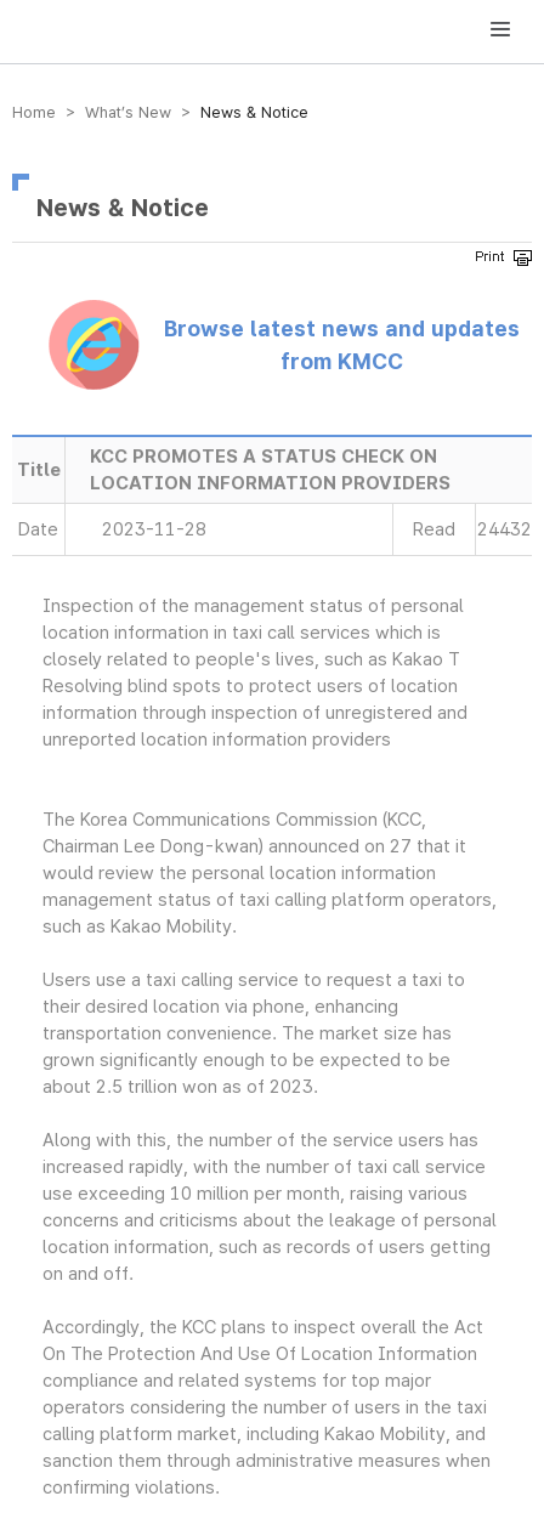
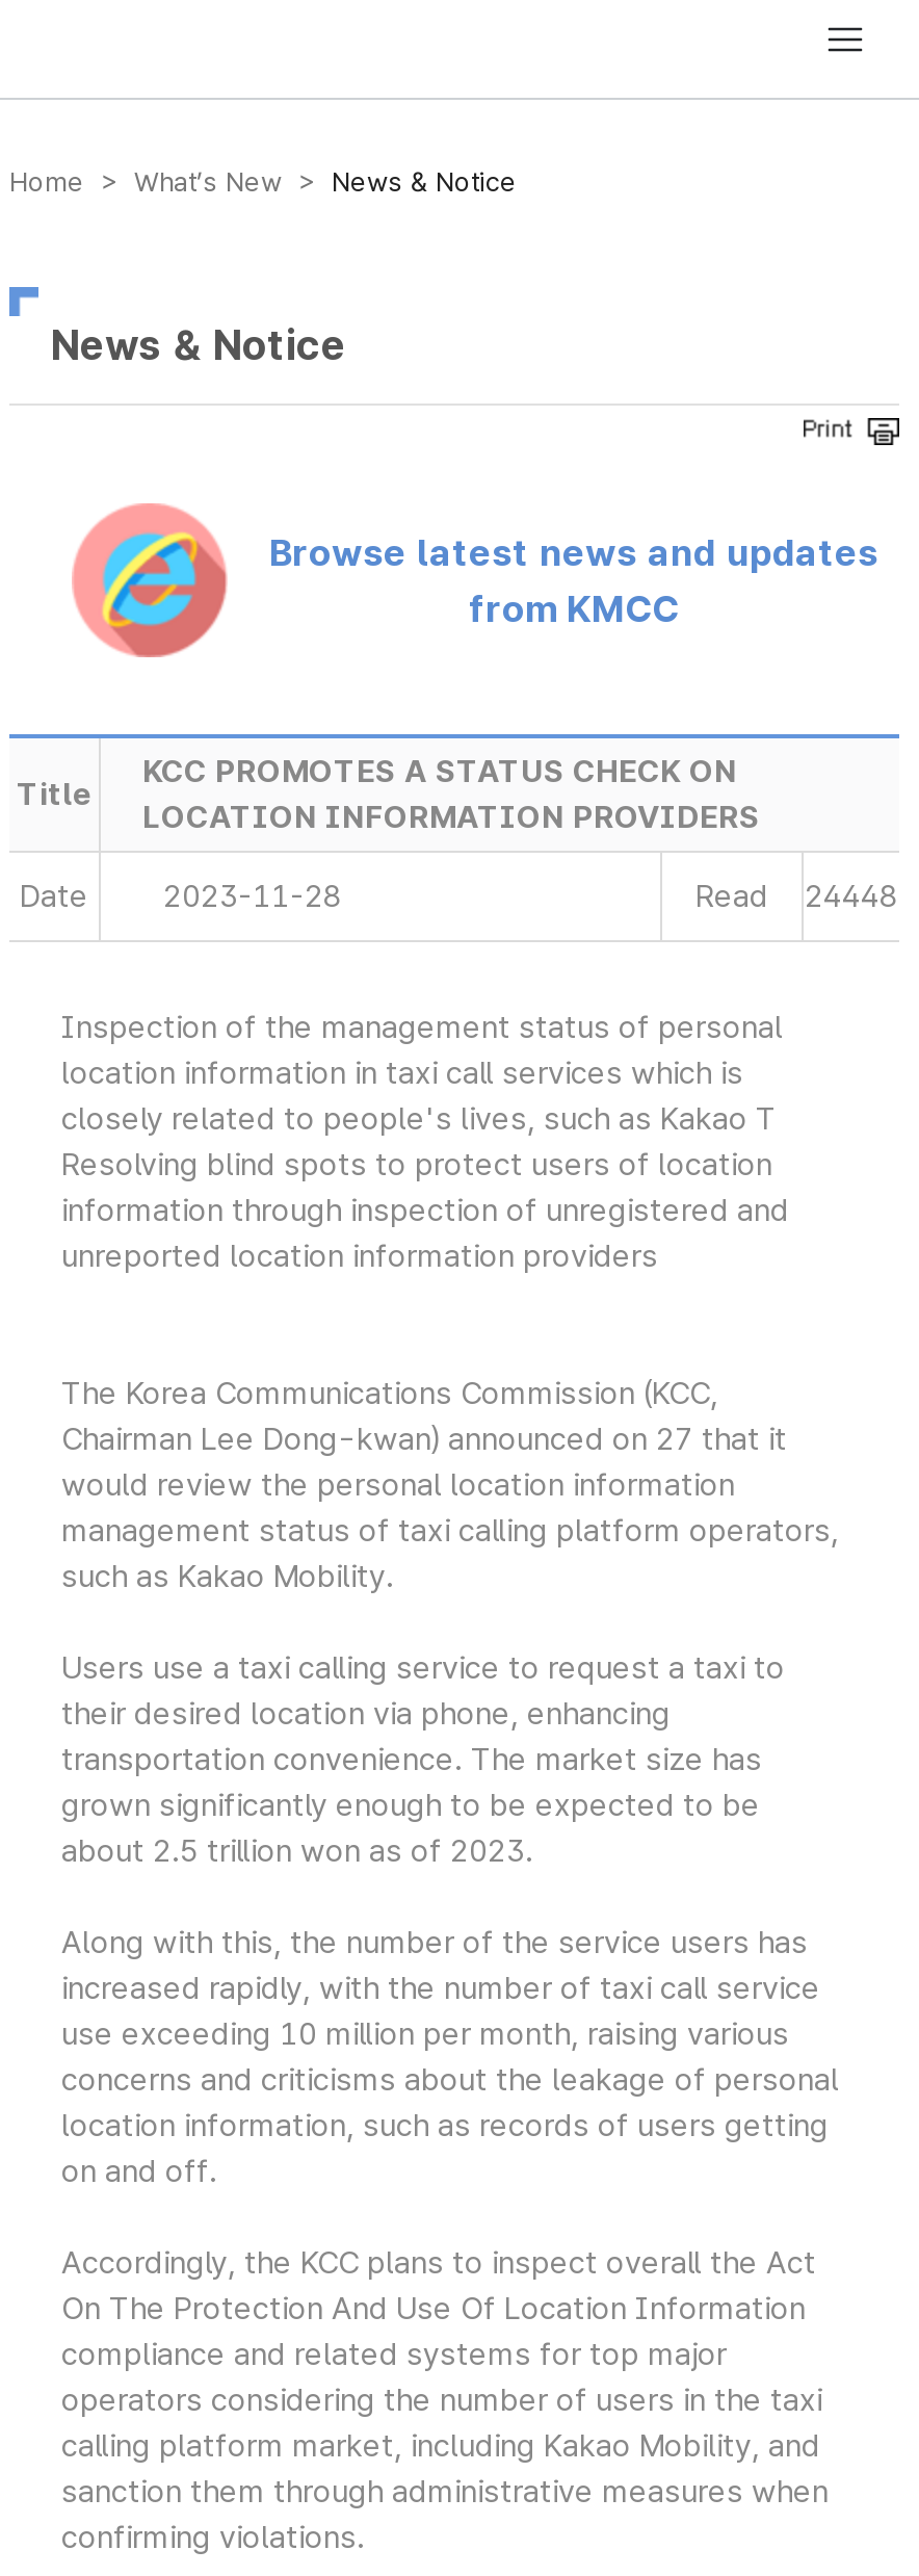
- Read 24432
+ Read 24448
